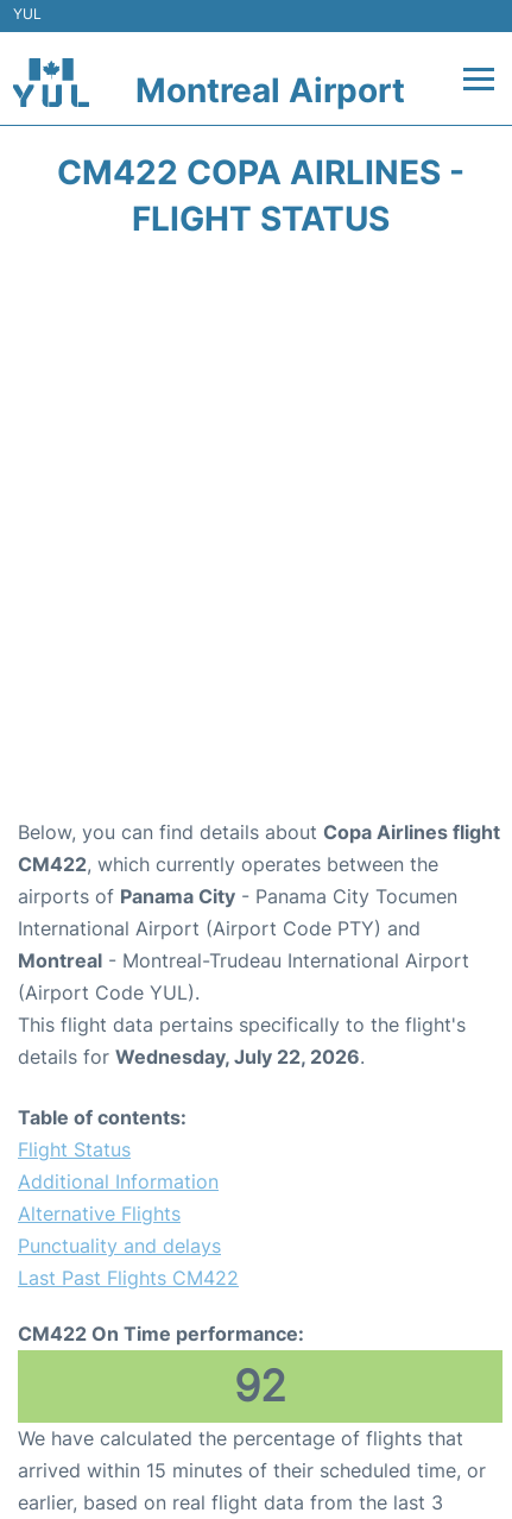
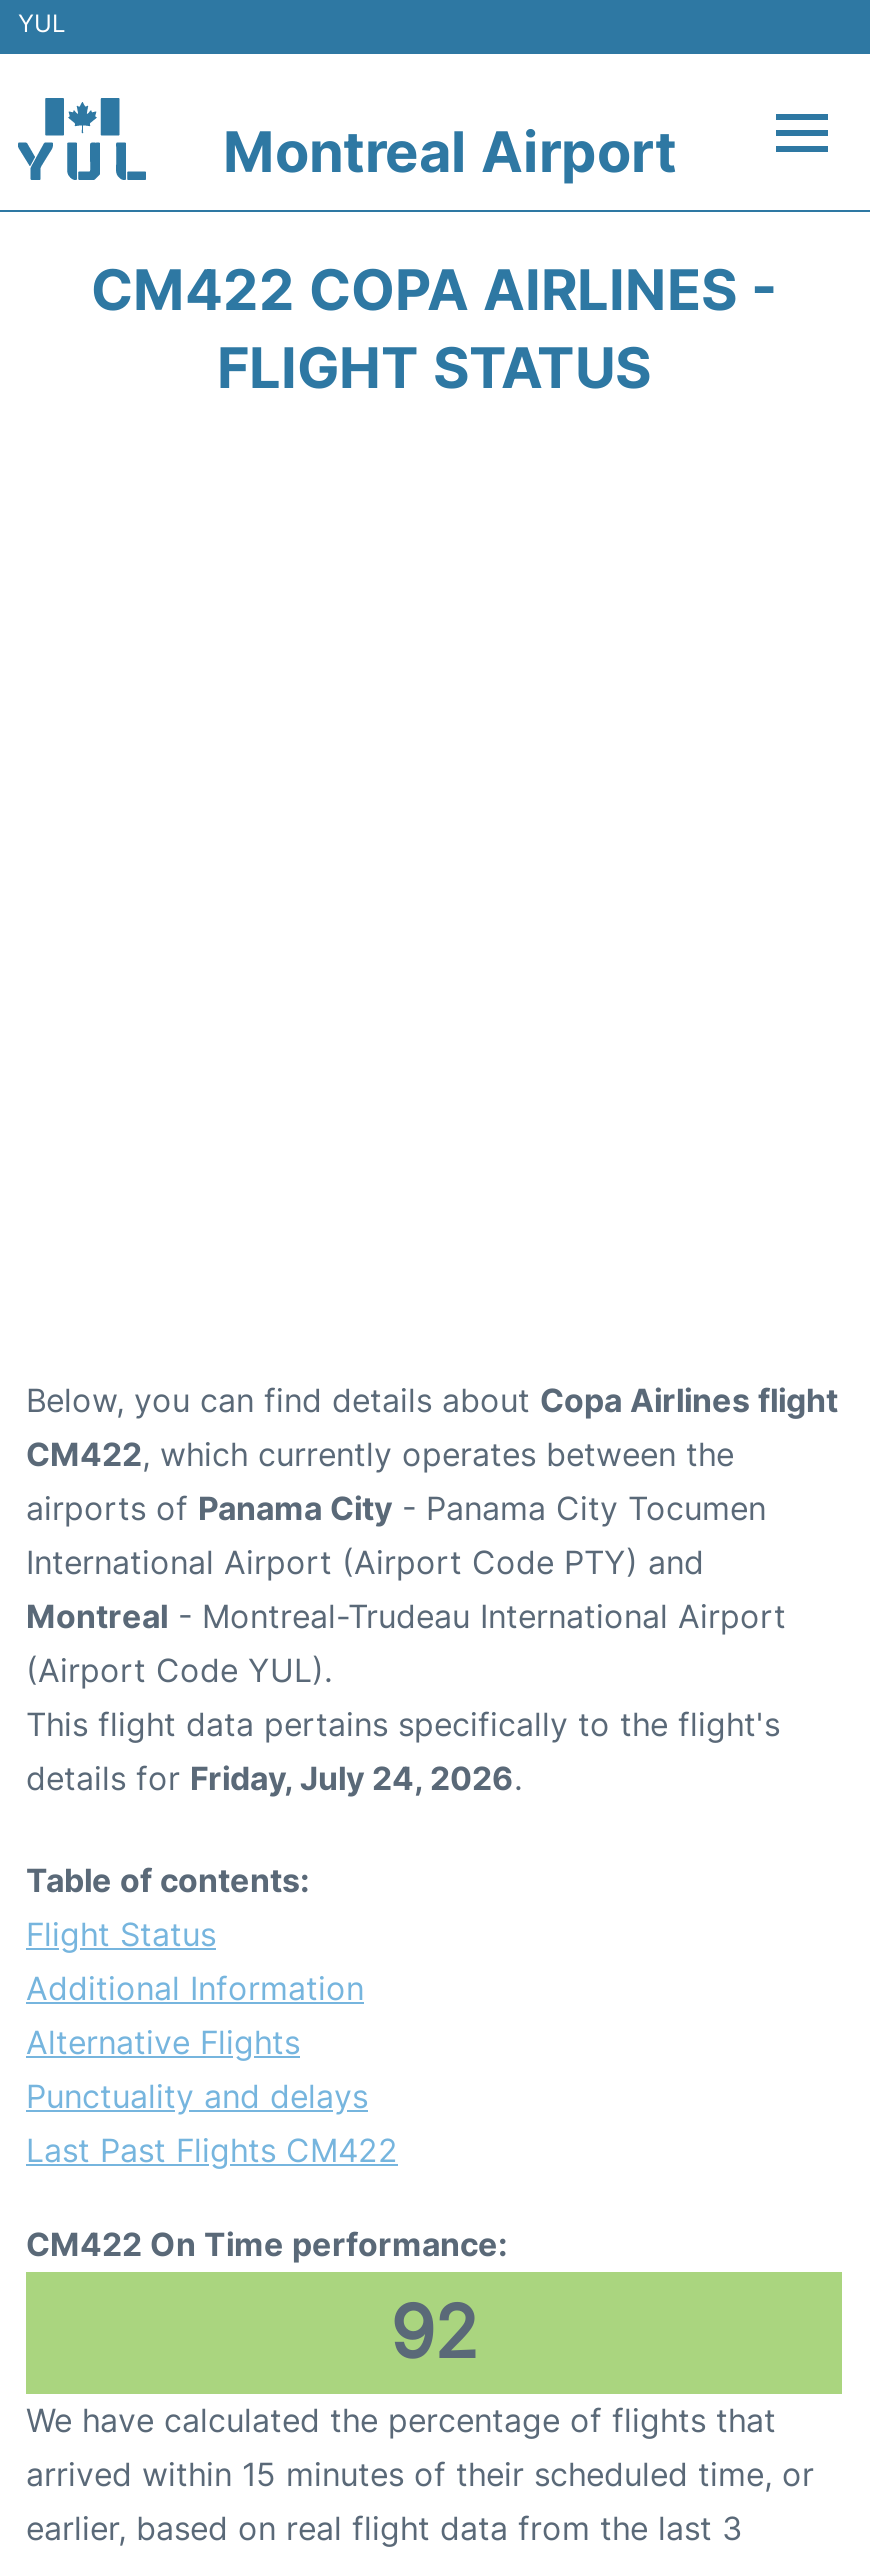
- details for Wednesday, July 22, 2026.
+ details for Friday, July 24, 2026.
